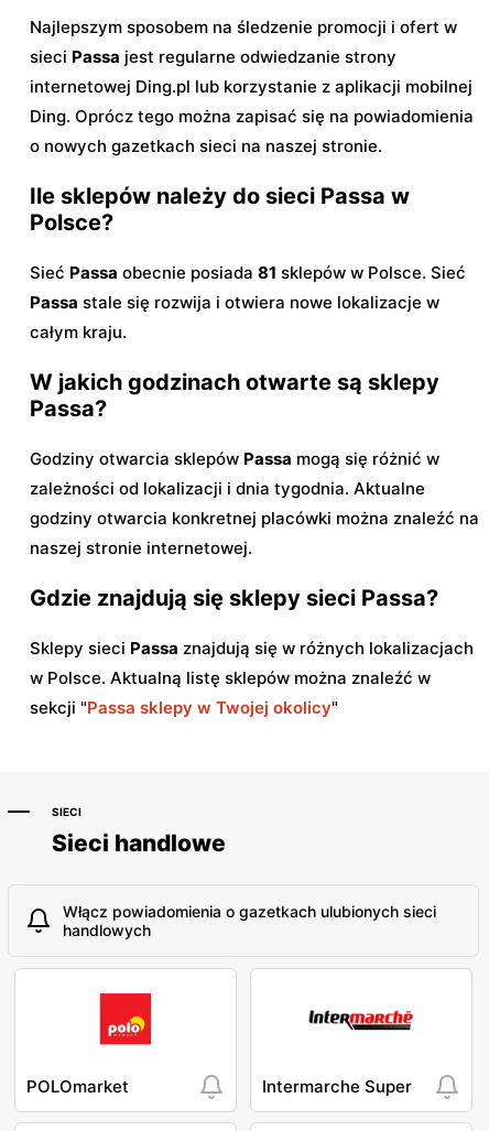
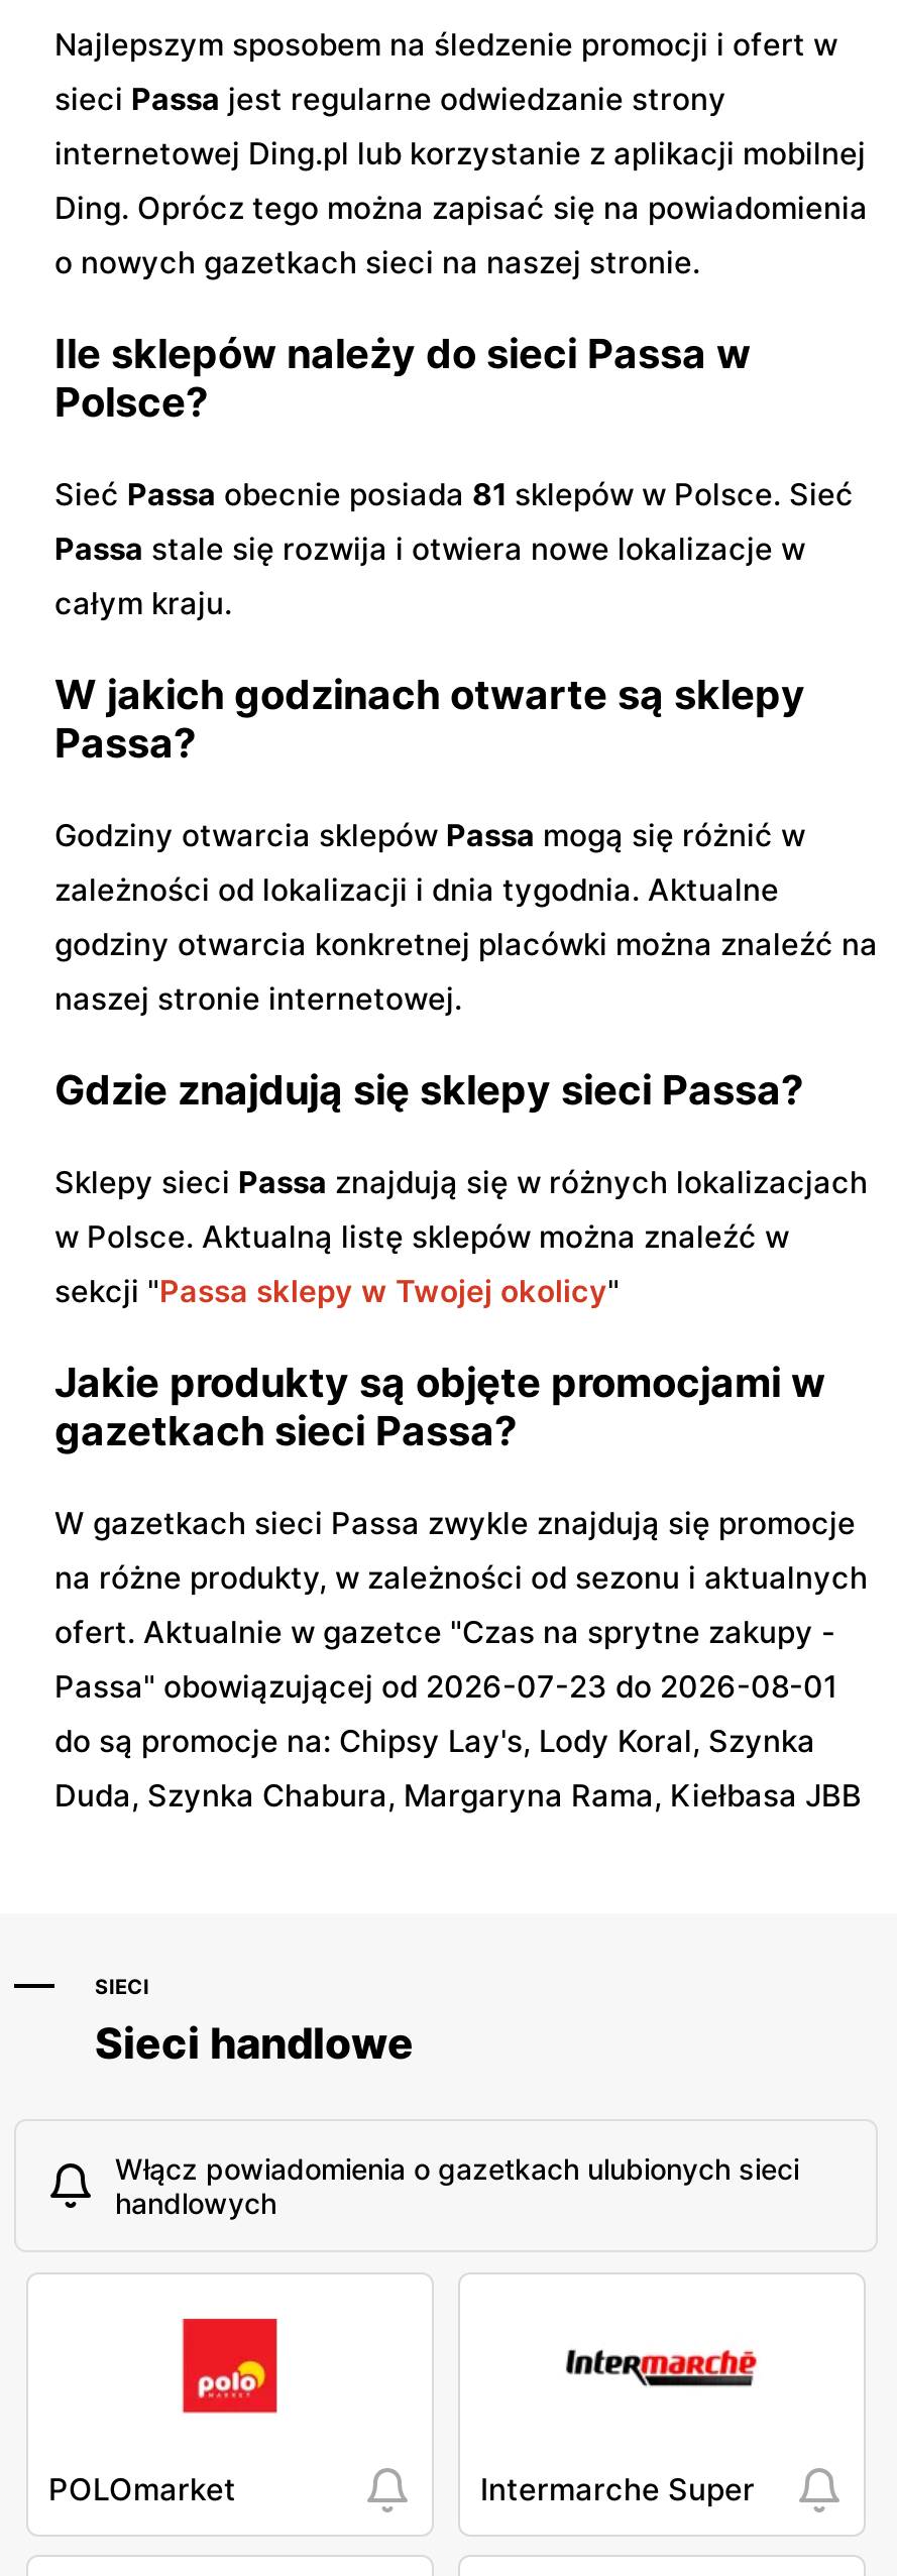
+ Jakie produkty są objęte promocjami w
+ gazetkach sieci Passa?
+ W gazetkach sieci Passa zwykle znajdują się promocje
+ na różne produkty, w zależności od sezonu i aktualnych
+ ofert. Aktualnie w gazetce "Czas na sprytne zakupy -
+ Passa" obowiązującej od 2026-07-23 do 2026-08-01
+ do są promocje na: Chipsy Lay's, Lody Koral, Szynka
+ Duda, Szynka Chabura, Margaryna Rama, Kiełbasa JBB
